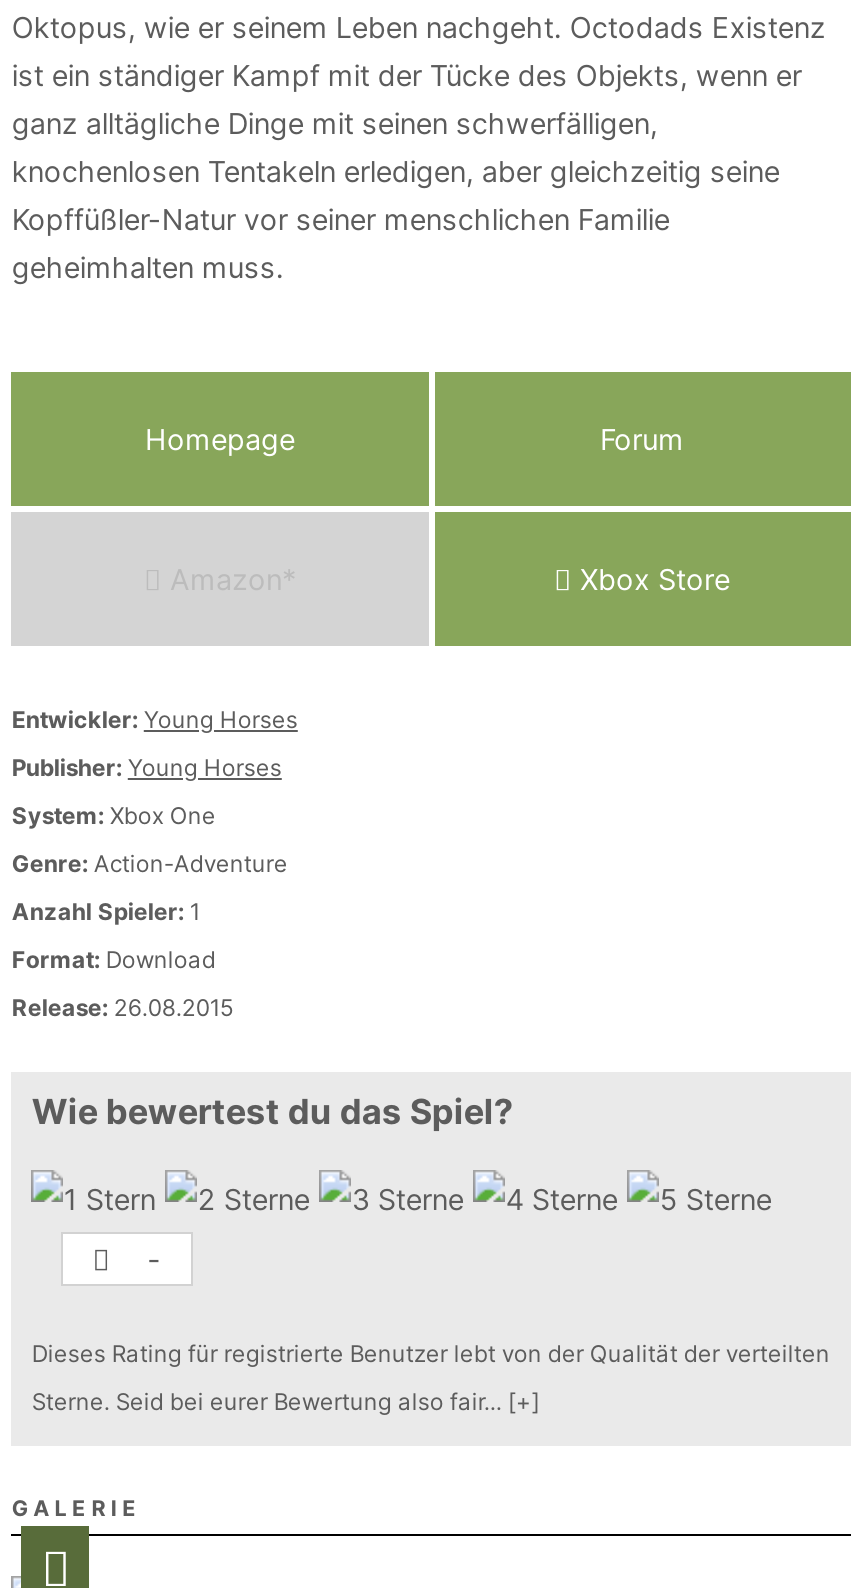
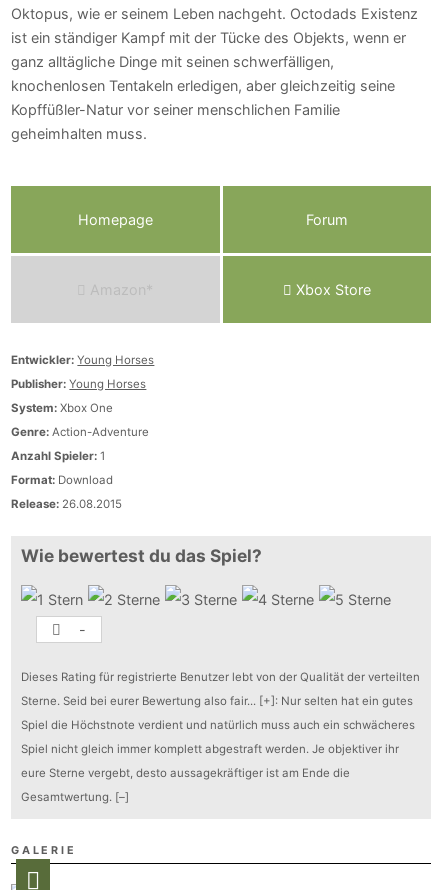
- Sterne. Seid bei eurer Bewertung also fair... [+]
+ Sterne. Seid bei eurer Bewertung also fair... [+]: Nur selten hat ein gutes
+ Spiel die Höchstnote verdient und natürlich muss auch ein schwächeres
+ Spiel nicht gleich immer komplett abgestraft werden. Je objektiver ihr
+ eure Sterne vergebt, desto aussagekräftiger ist am Ende die
+ Gesamtwertung. [–]
